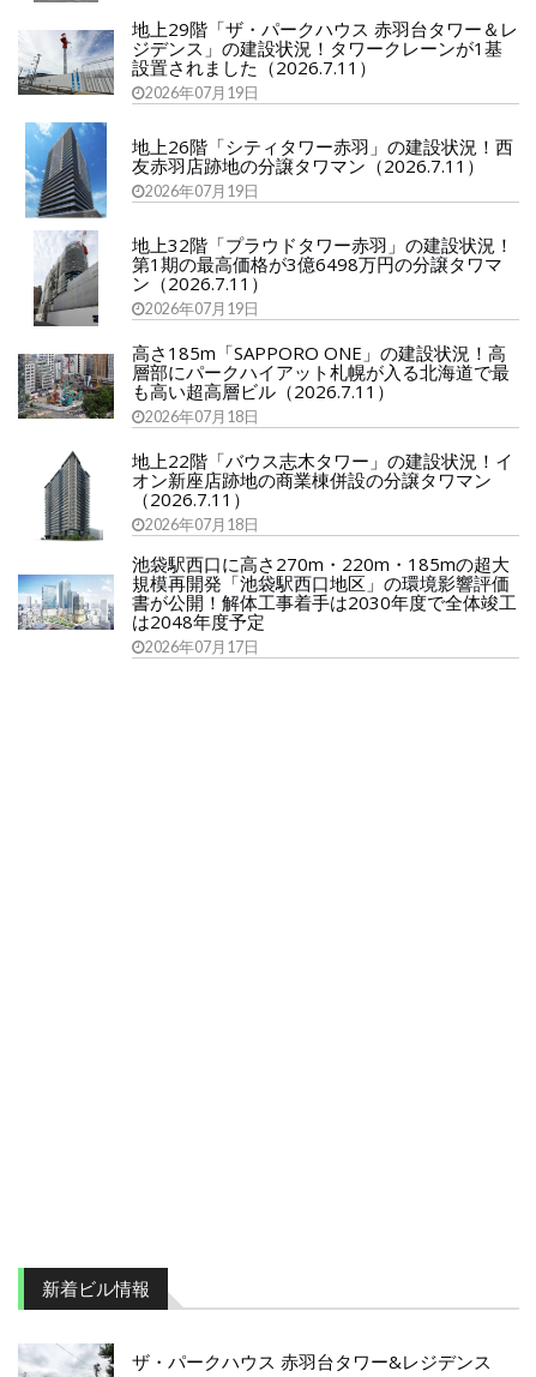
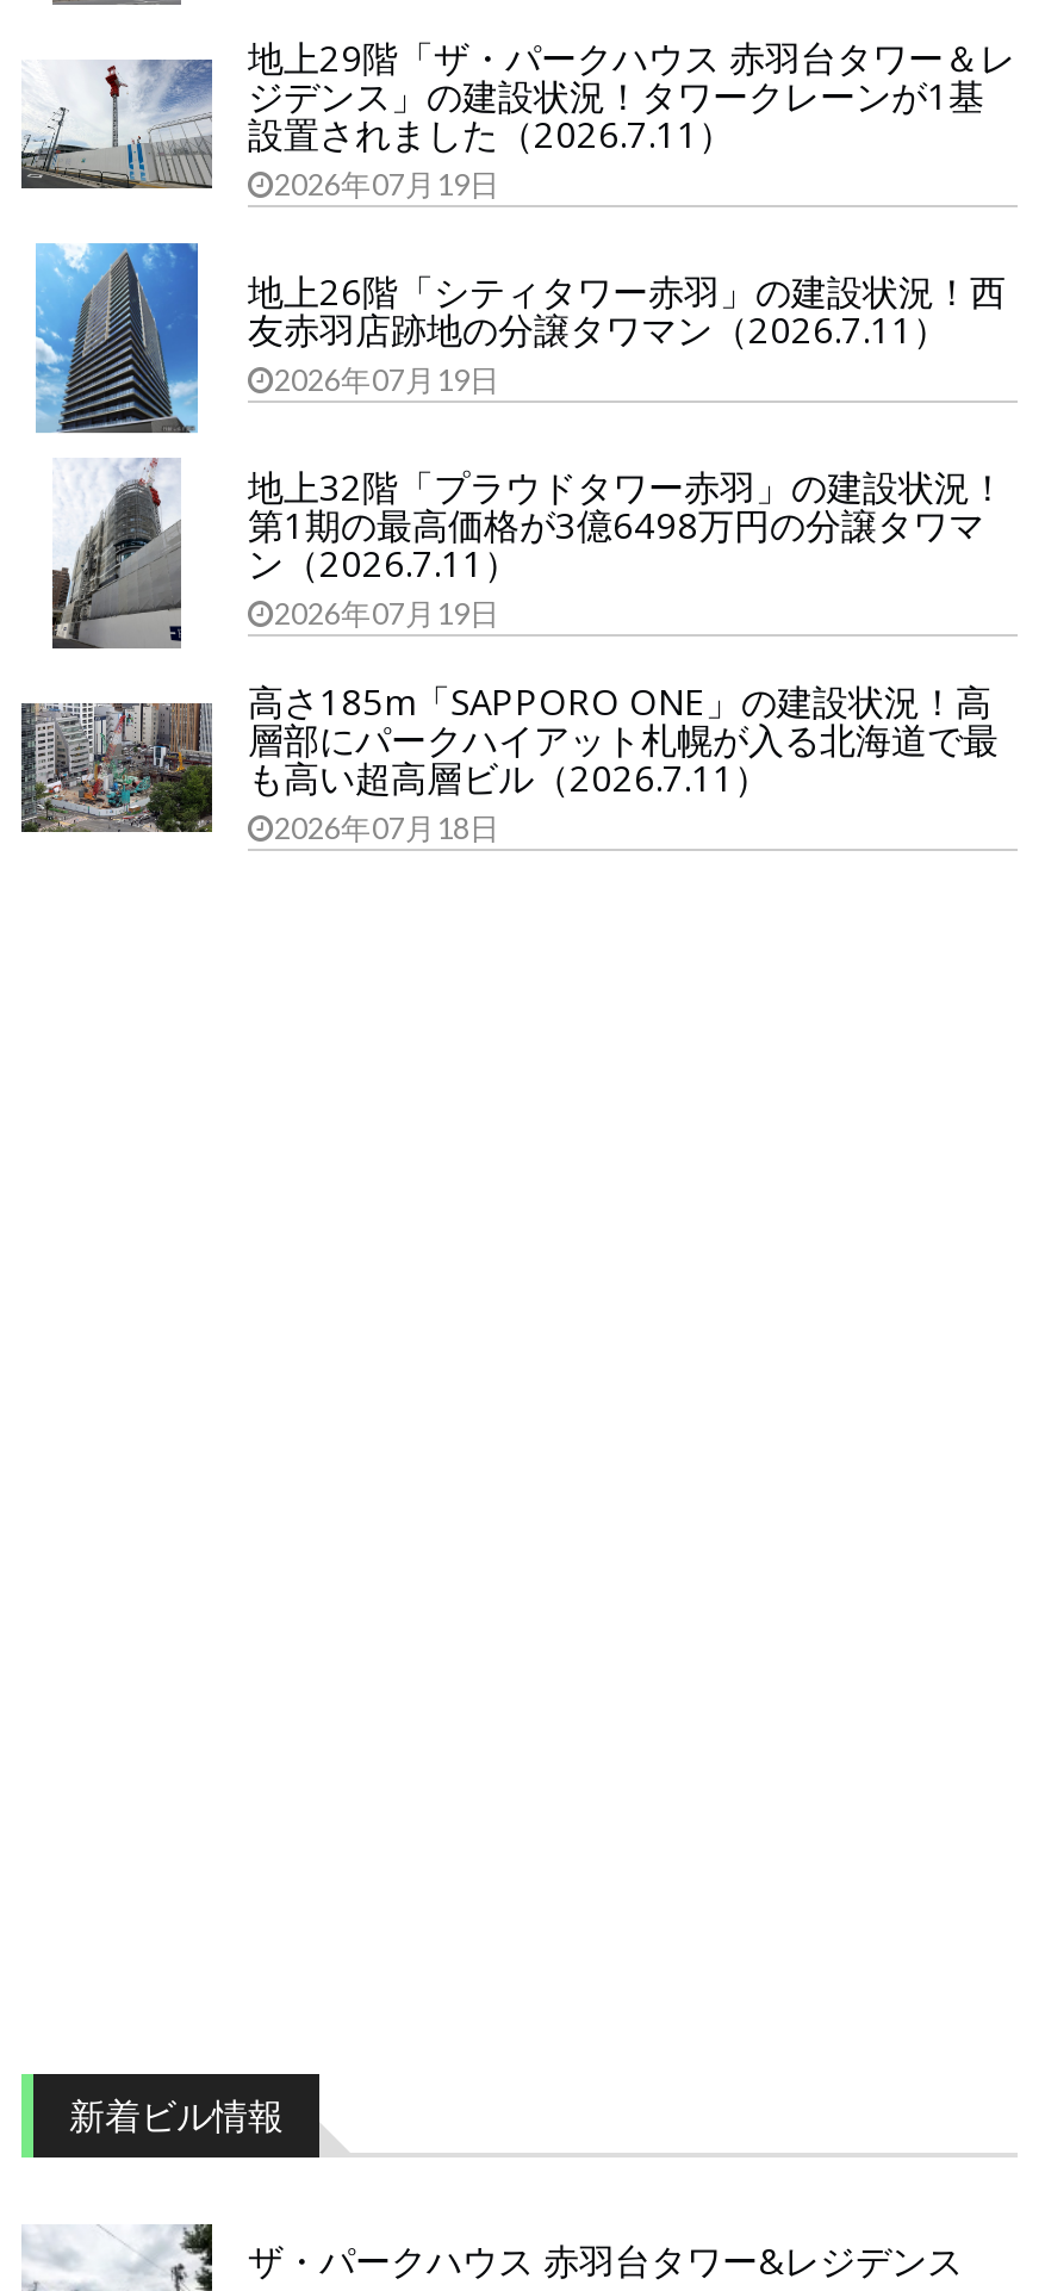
- [image]
- 地上22階「バウス志木タワー」の建設状況！イ
- オン新座店跡地の商業棟併設の分譲タワマン
- （2026.7.11）
- 2026年07月18日
- 池袋駅西口に高さ270m・220m・185mの超大
- 規模再開発「池袋駅西口地区」の環境影響評価
- 書が公開！解体工事着手は2030年度で全体竣工
- は2048年度予定
- 2026年07月17日

- [image]
